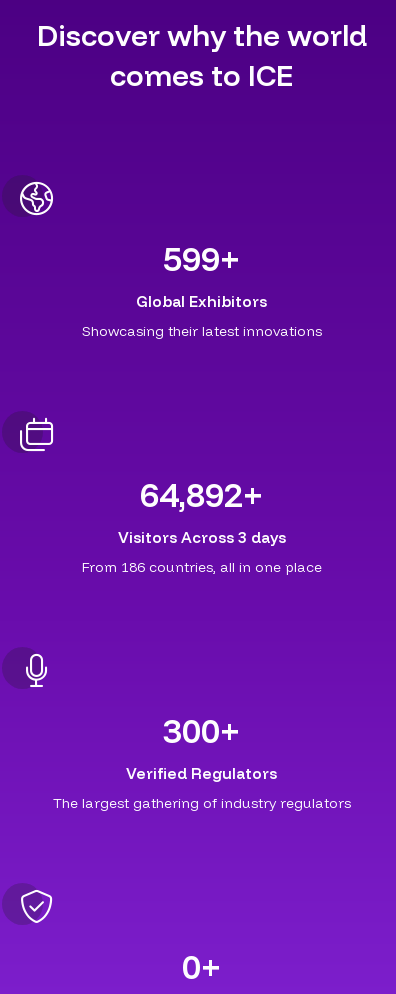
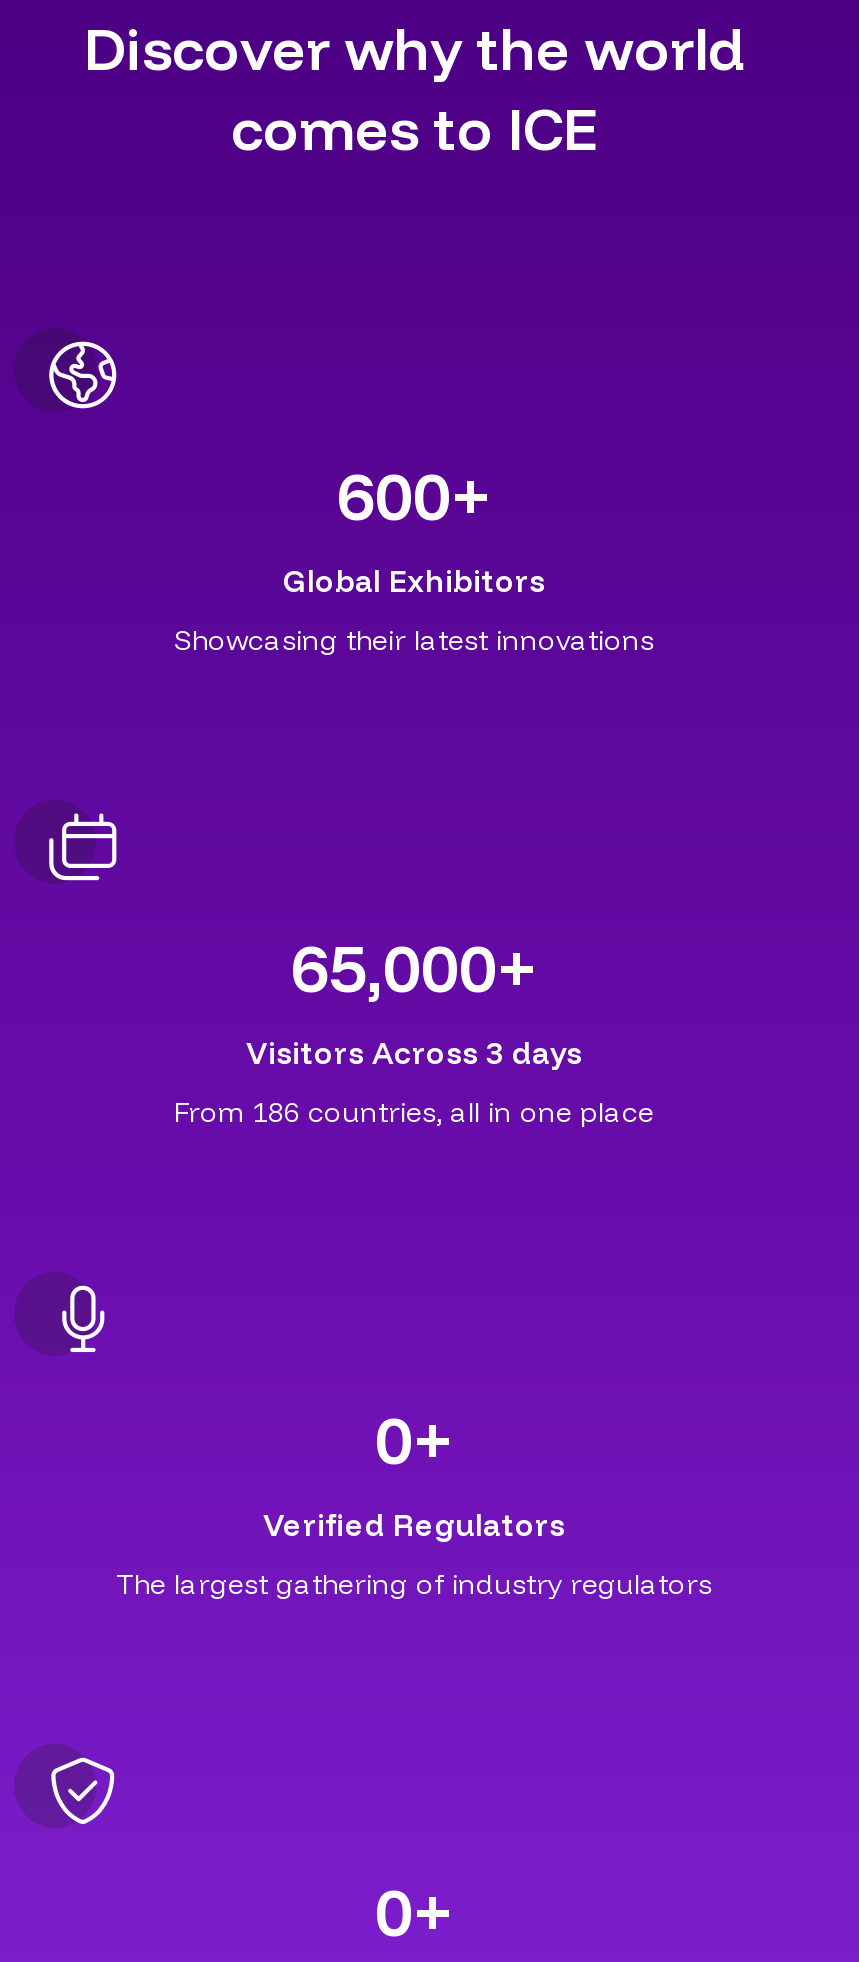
- 300+
+ 0+
